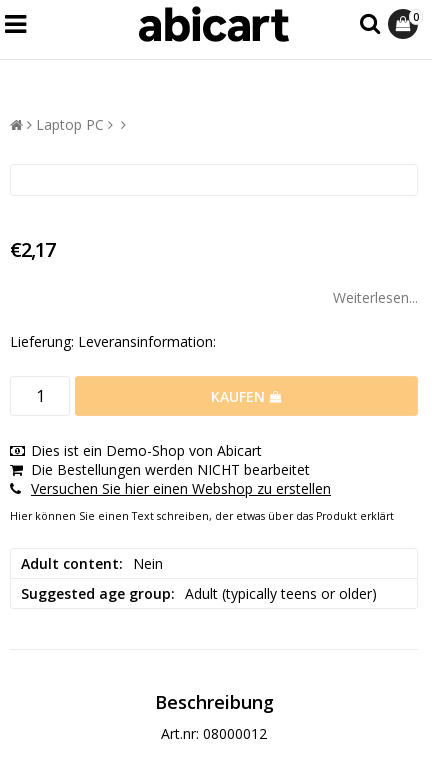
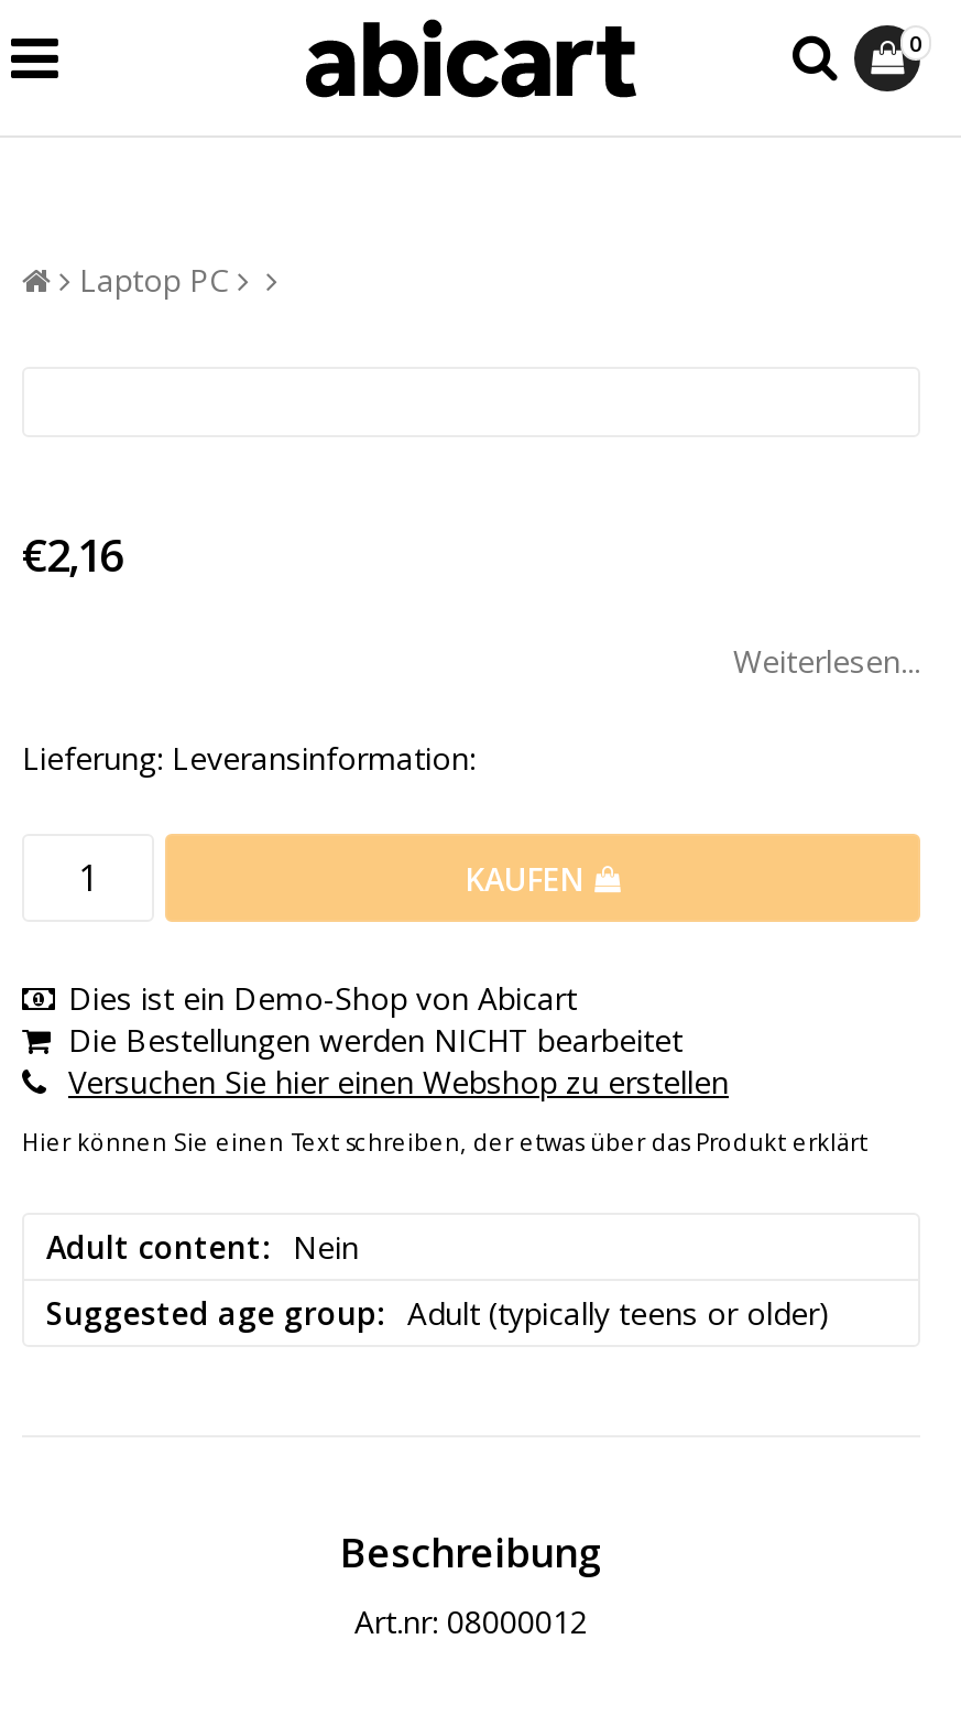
- €2,17
+ €2,16
